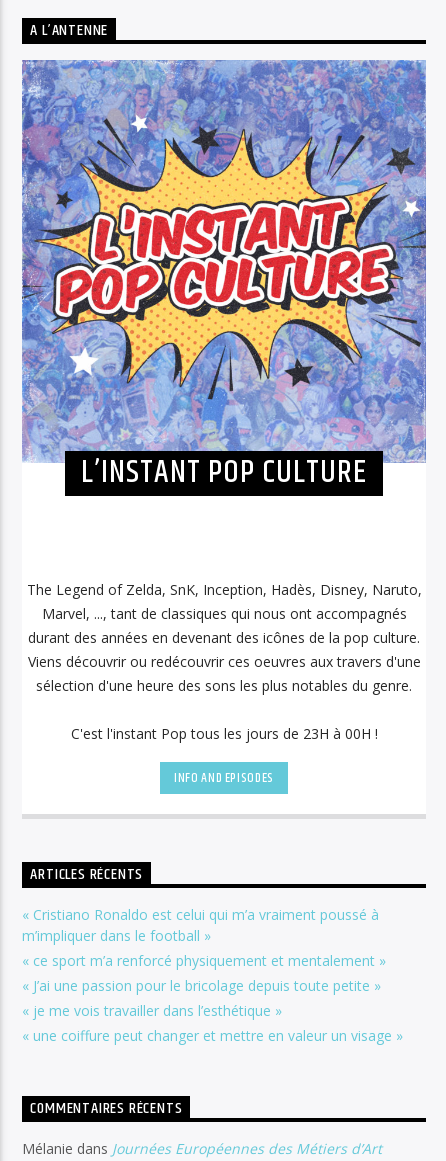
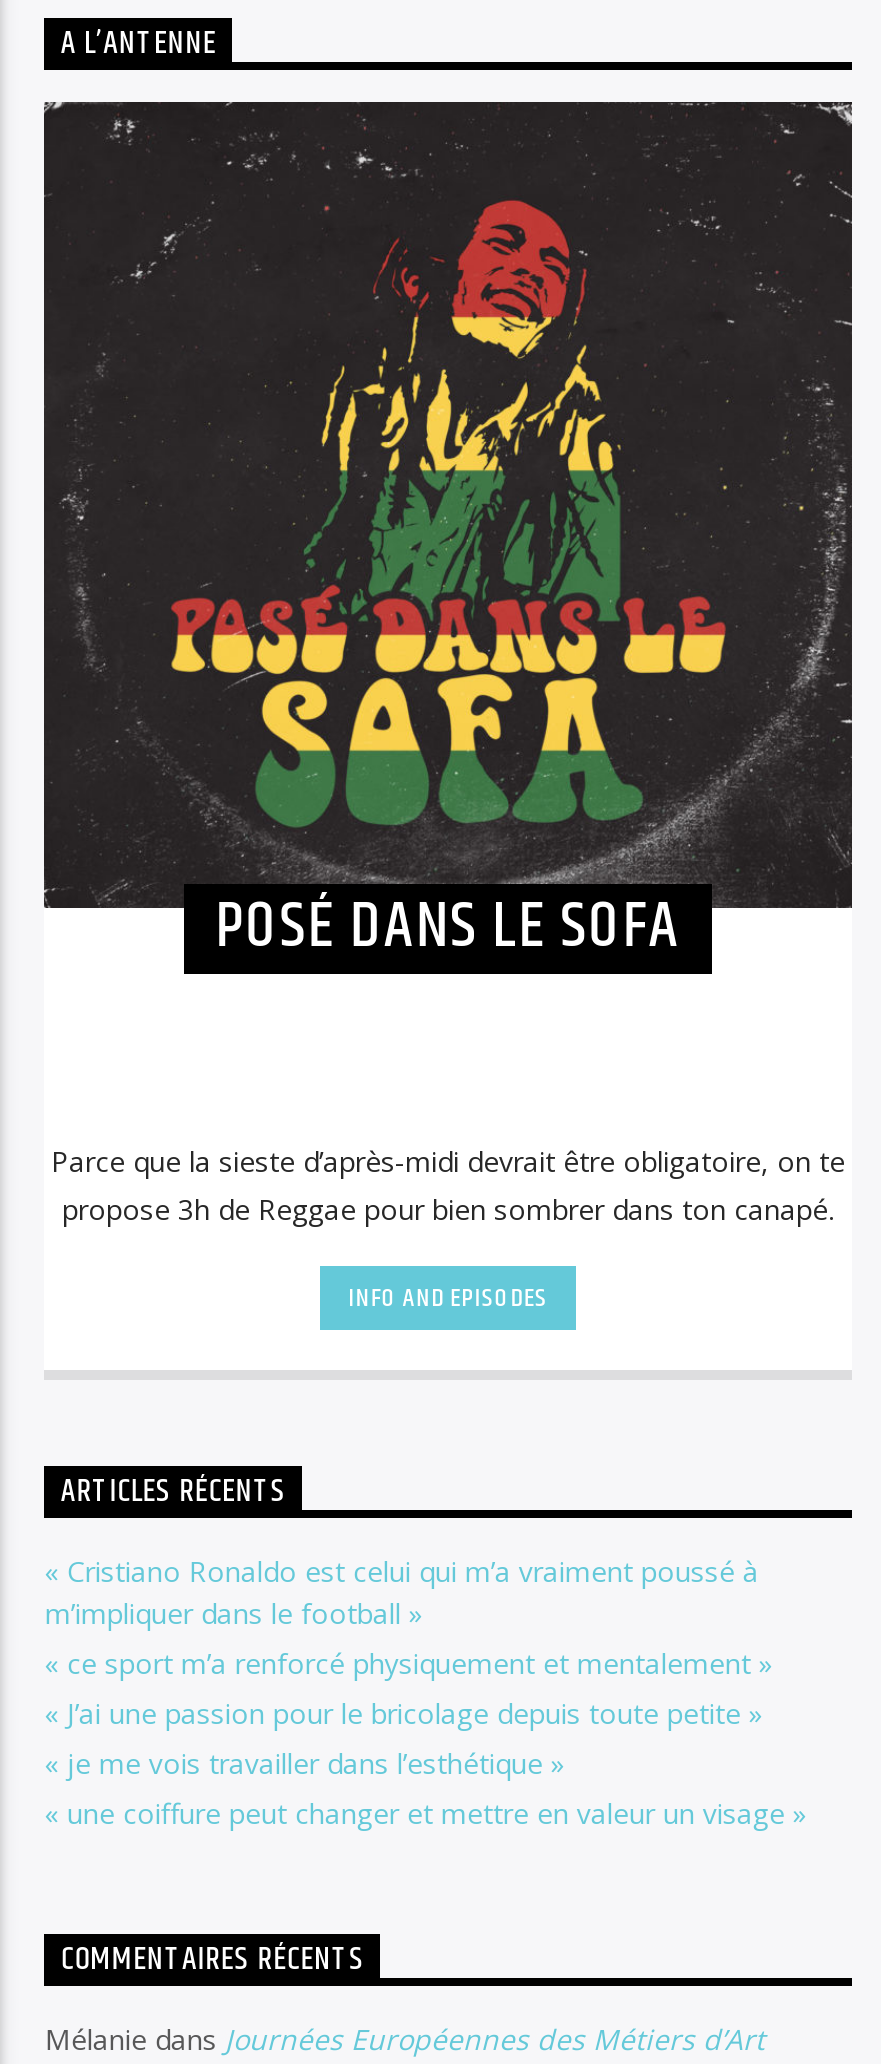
- [image]
- L’INSTANT POP CULTURE
- The Legend of Zelda, SnK, Inception, Hadès, Disney, Naruto,
- Marvel, ..., tant de classiques qui nous ont accompagnés
- durant des années en devenant des icônes de la pop culture.
- Viens découvrir ou redécouvrir ces oeuvres aux travers d'une
- sélection d'une heure des sons les plus notables du genre.
- C'est l'instant Pop tous les jours de 23H à 00H !
+ [image]
+ POSÉ DANS LE SOFA
+ Parce que la sieste d’après-midi devrait être obligatoire, on te
+ propose 3h de Reggae pour bien sombrer dans ton canapé.
